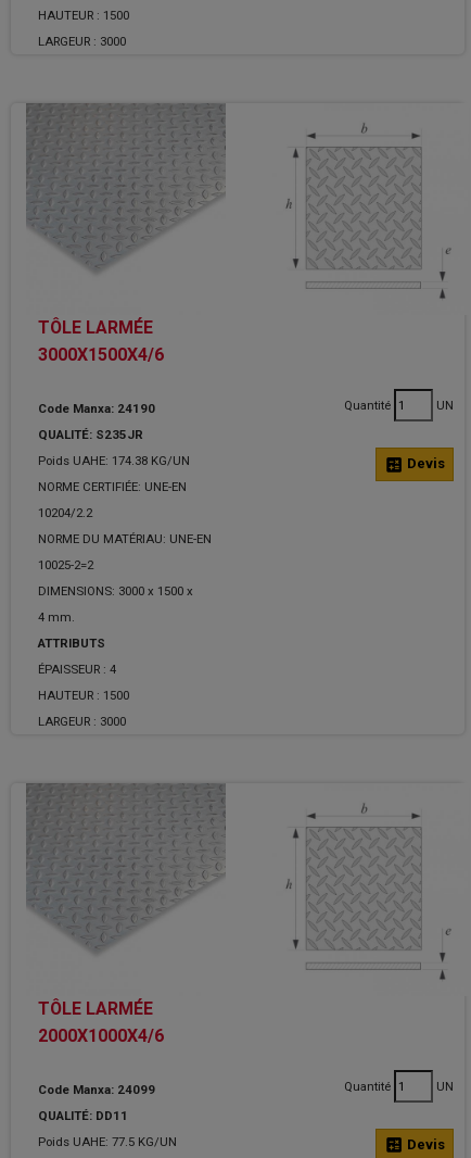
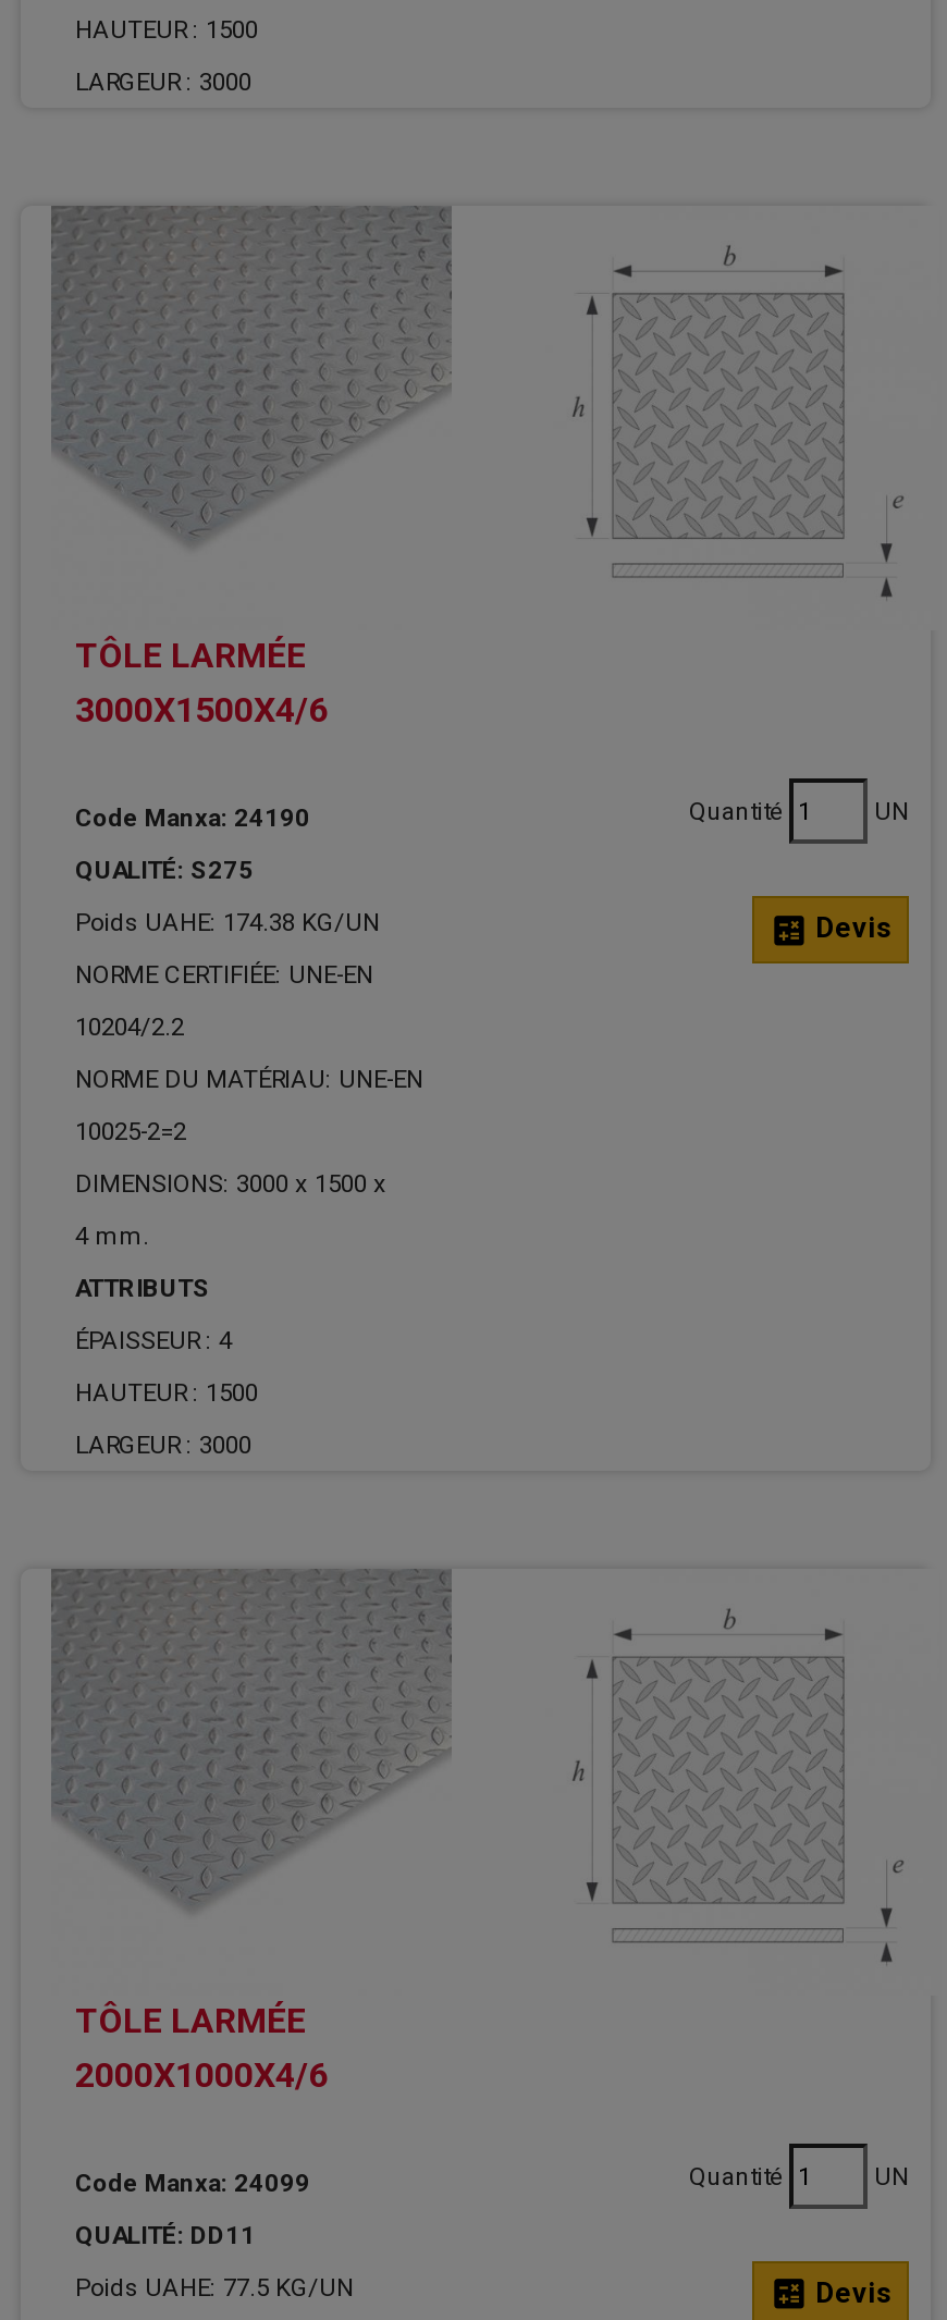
- QUALITÉ: S235JR
+ QUALITÉ: S275
